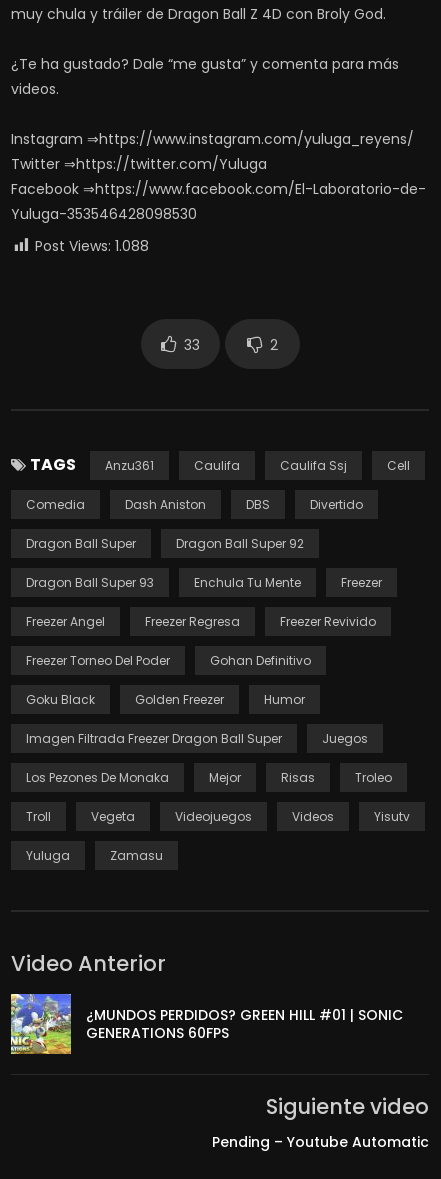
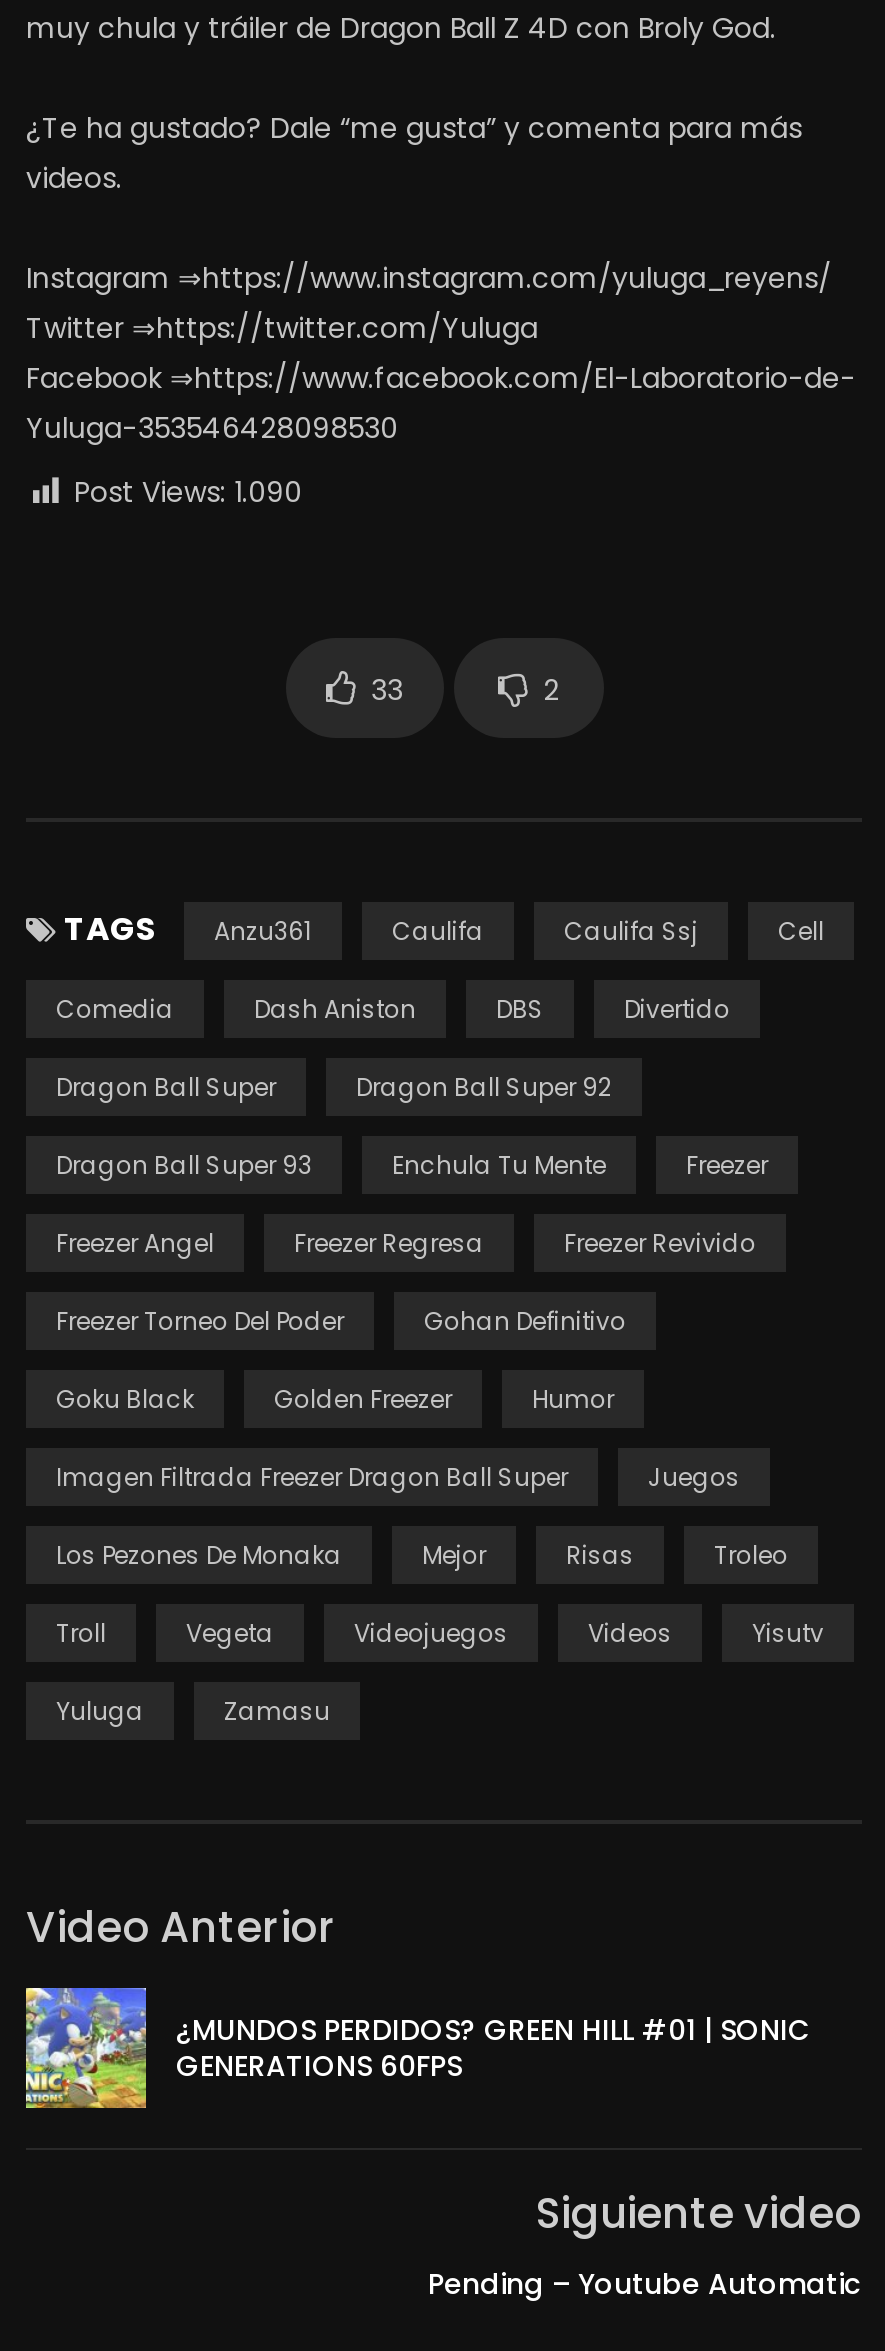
- Post Views: 1.088
+ Post Views: 1.090
